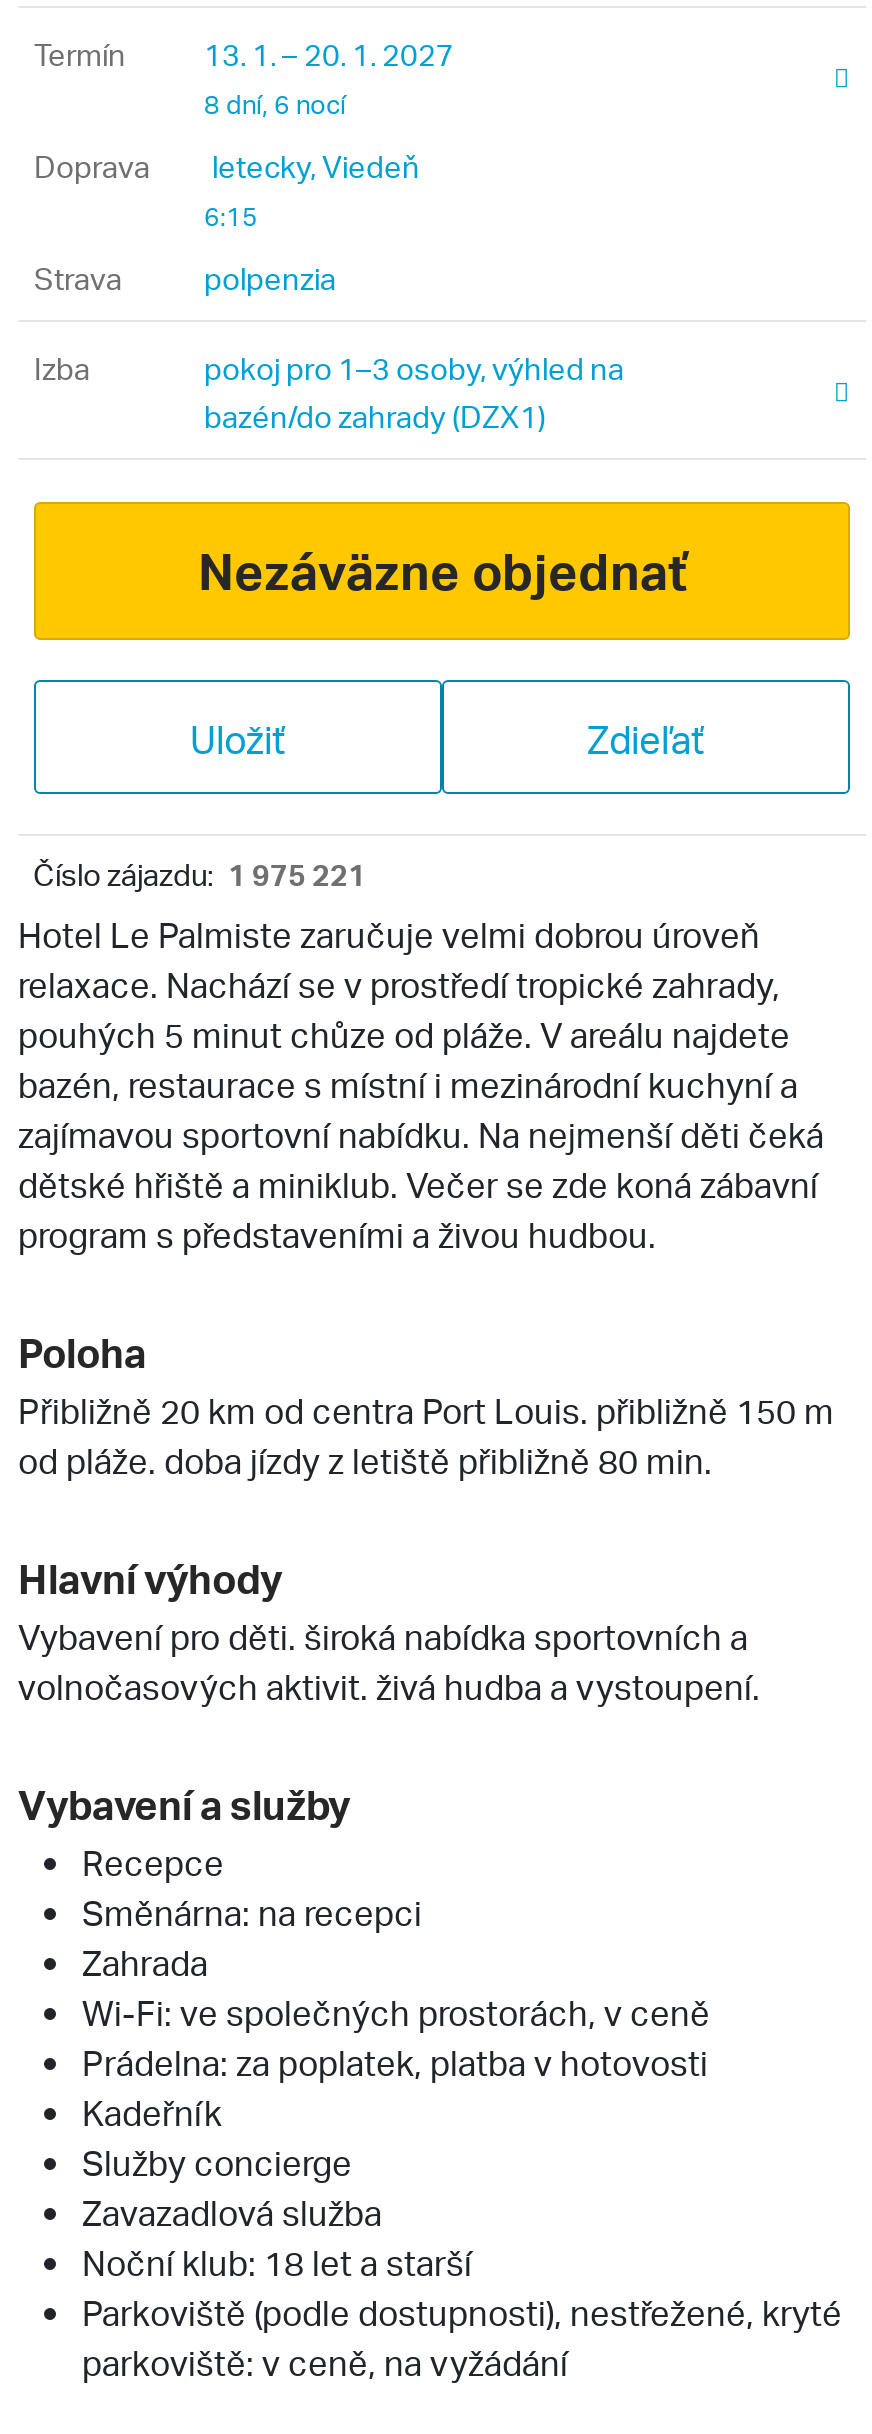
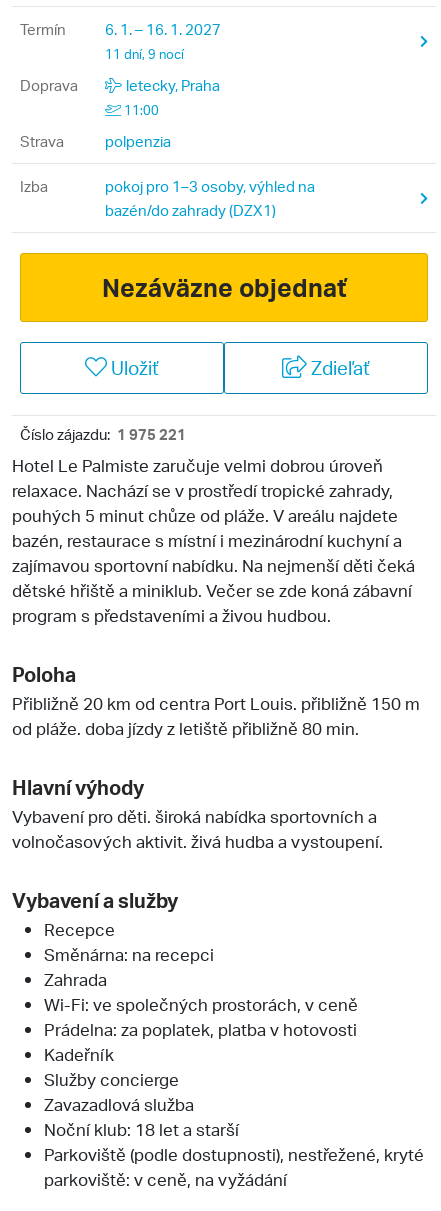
- Termín 13. 1. – 20. 1. 2027
+ Termín 6. 1. – 16. 1. 2027

- 8 dní, 6 nocí
+ 11 dní, 9 nocí

- letecky, Viedeň
+ letecky, Praha

- 6:15
+ 11:00
